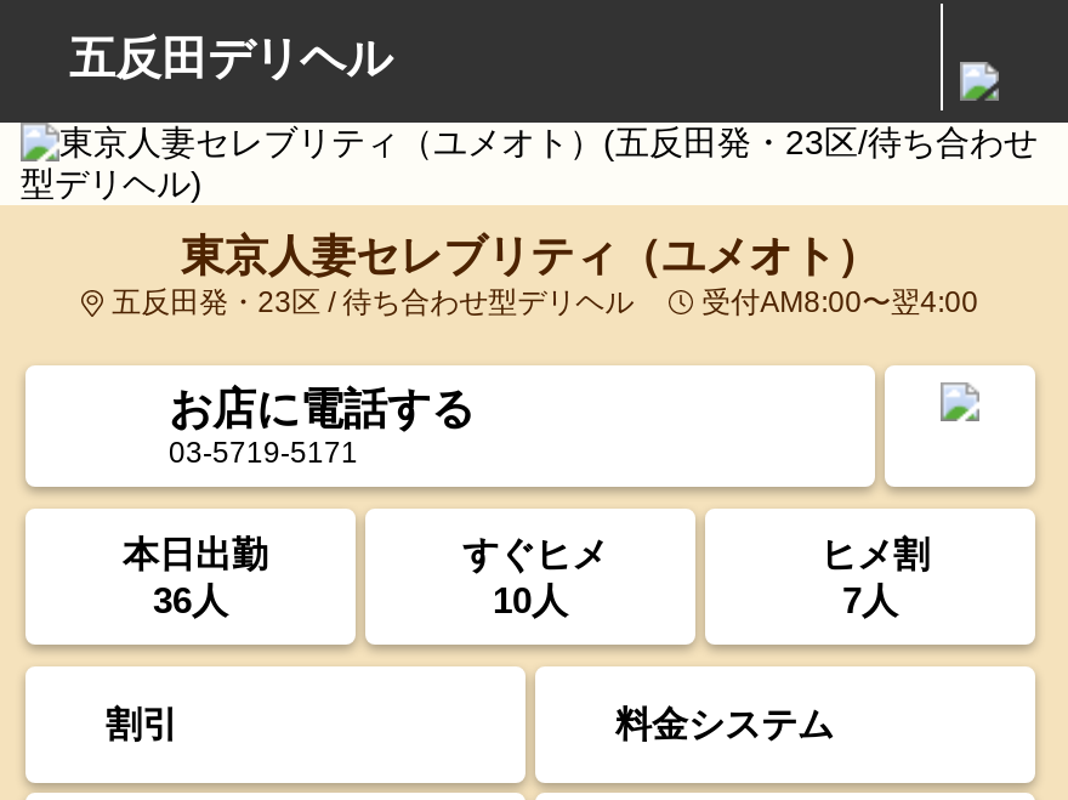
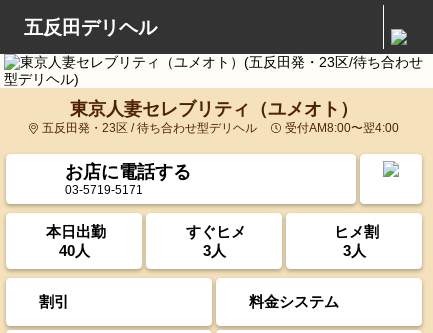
- 36人
+ 40人

- 10人
+ 3人

- 7人
+ 3人
